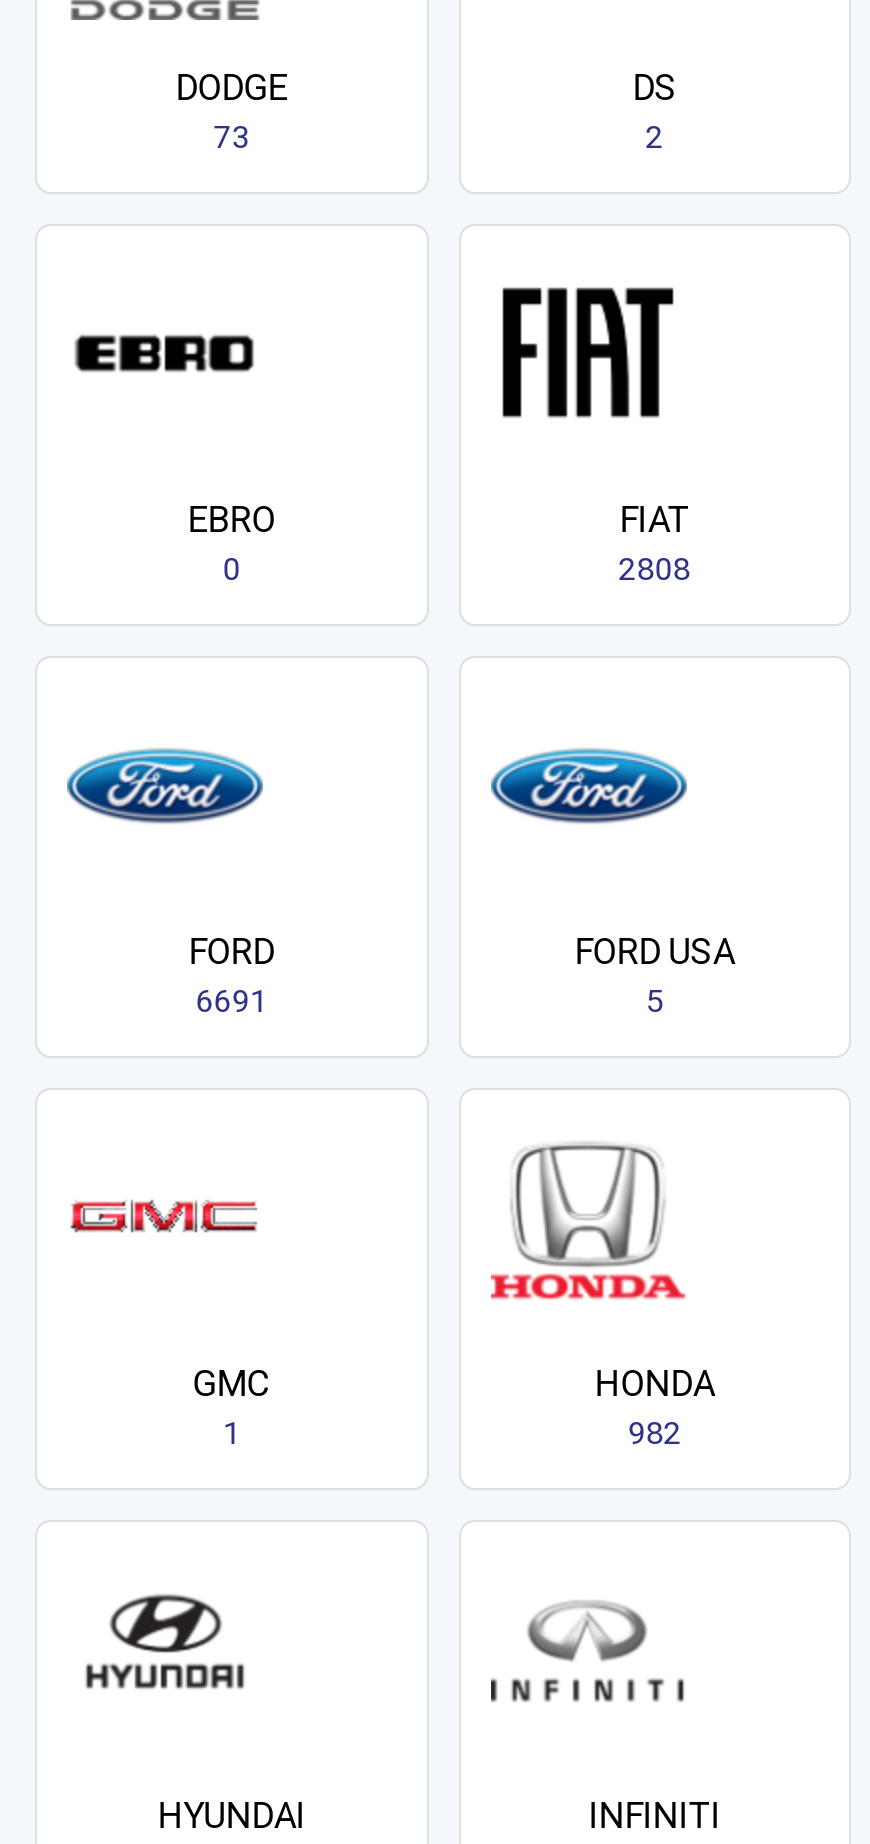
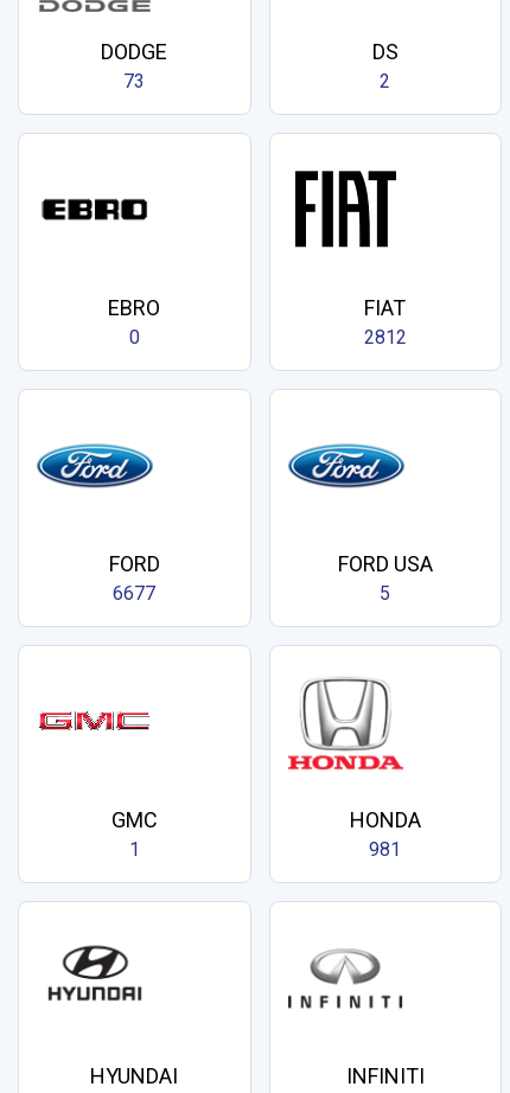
- 2808
+ 2812

- 6691
+ 6677

- 982
+ 981
